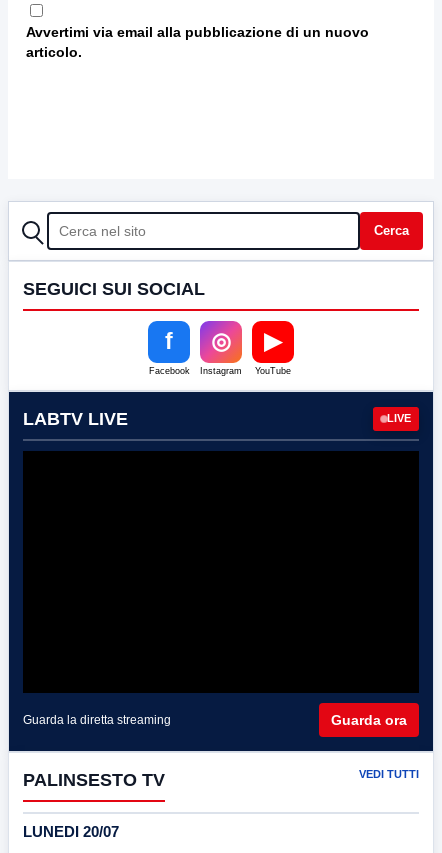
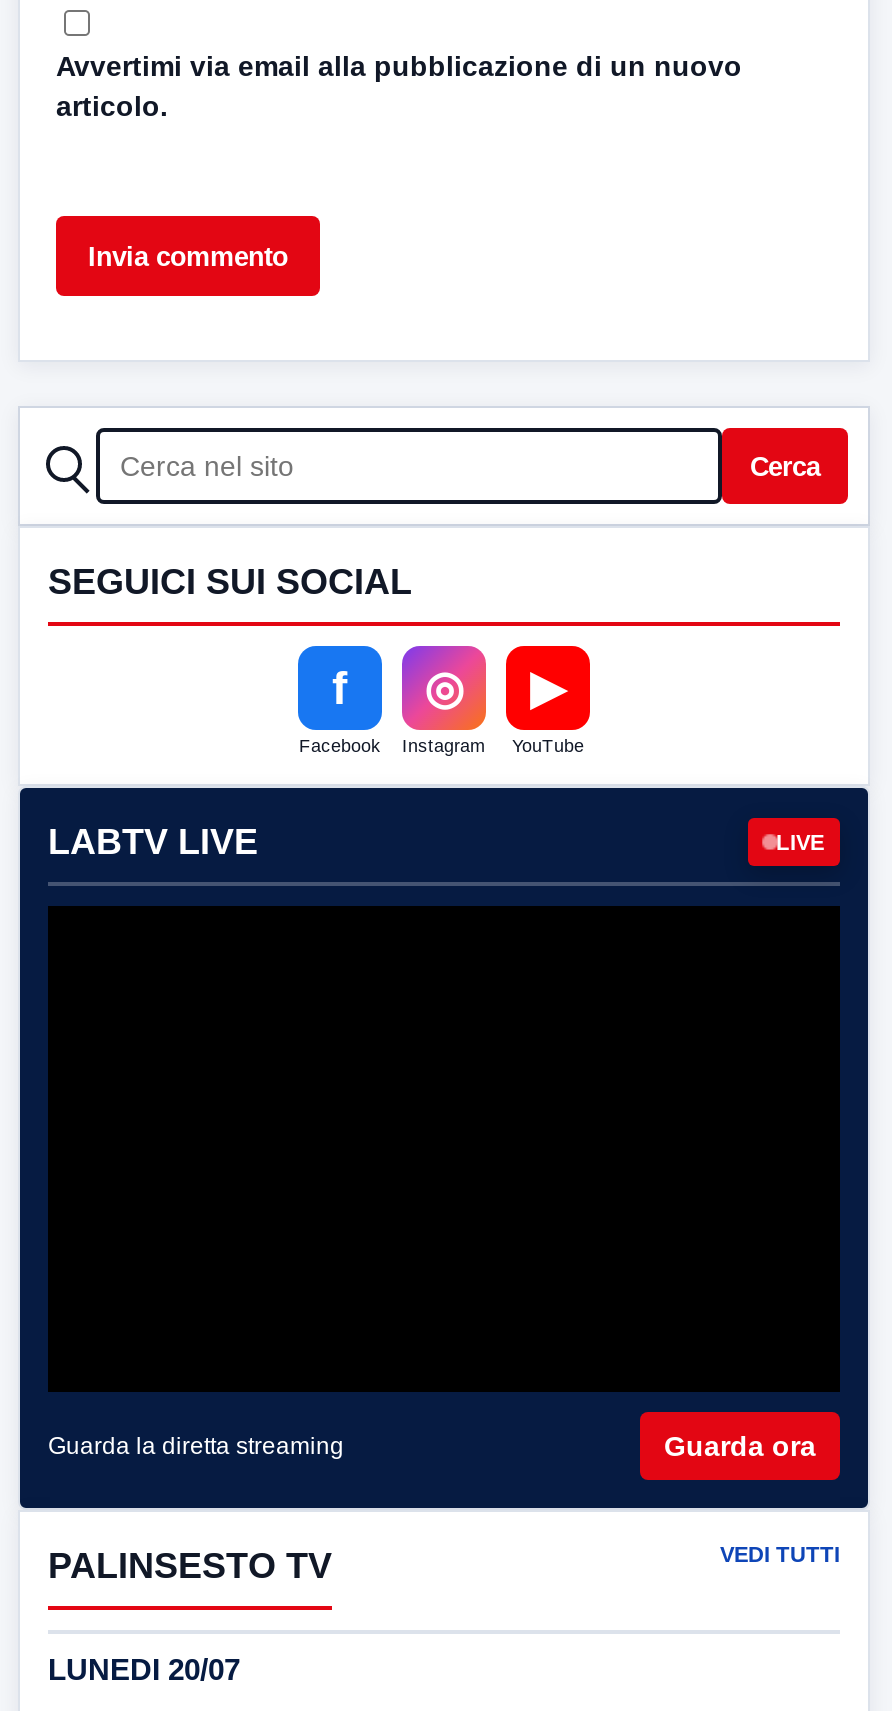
+ [image]
